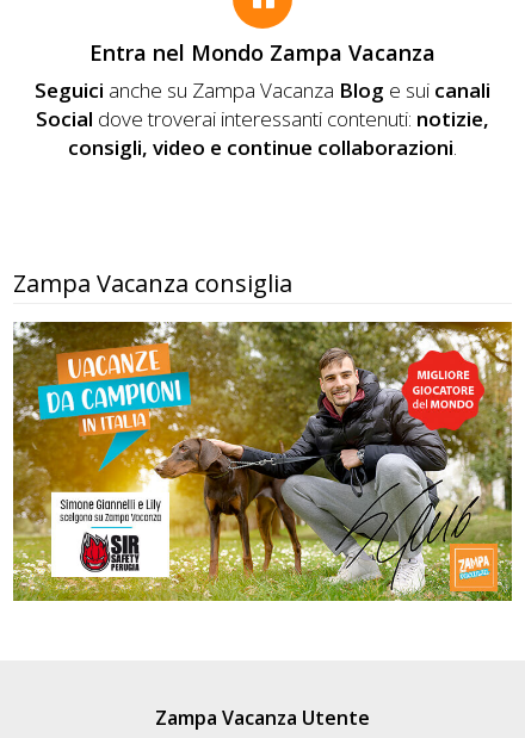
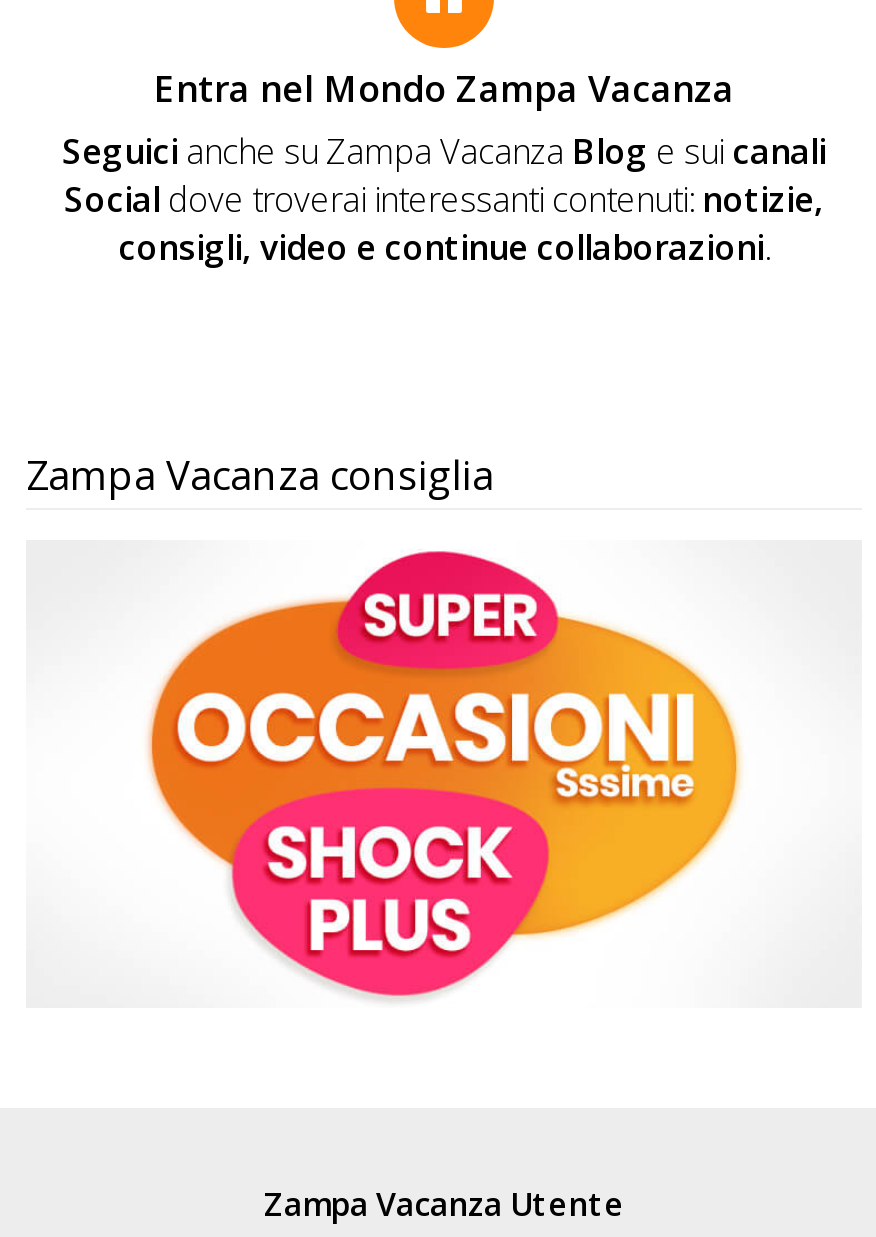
- [image]
+ [image]
